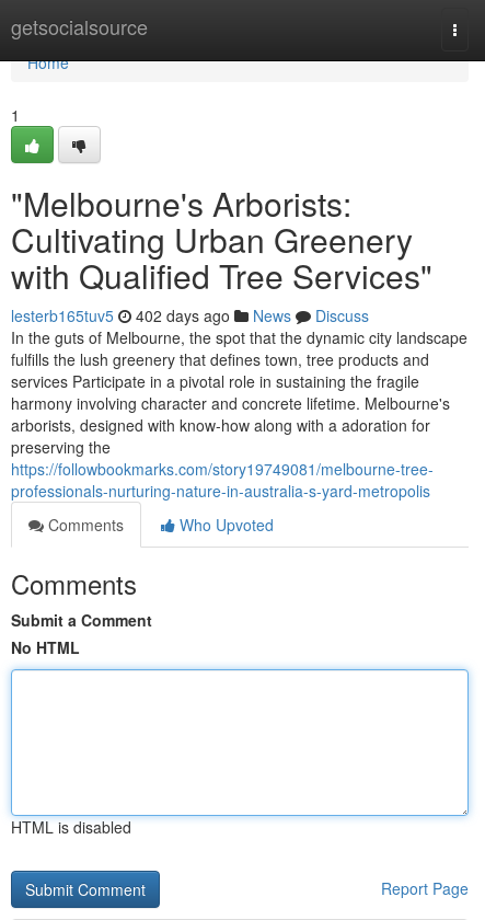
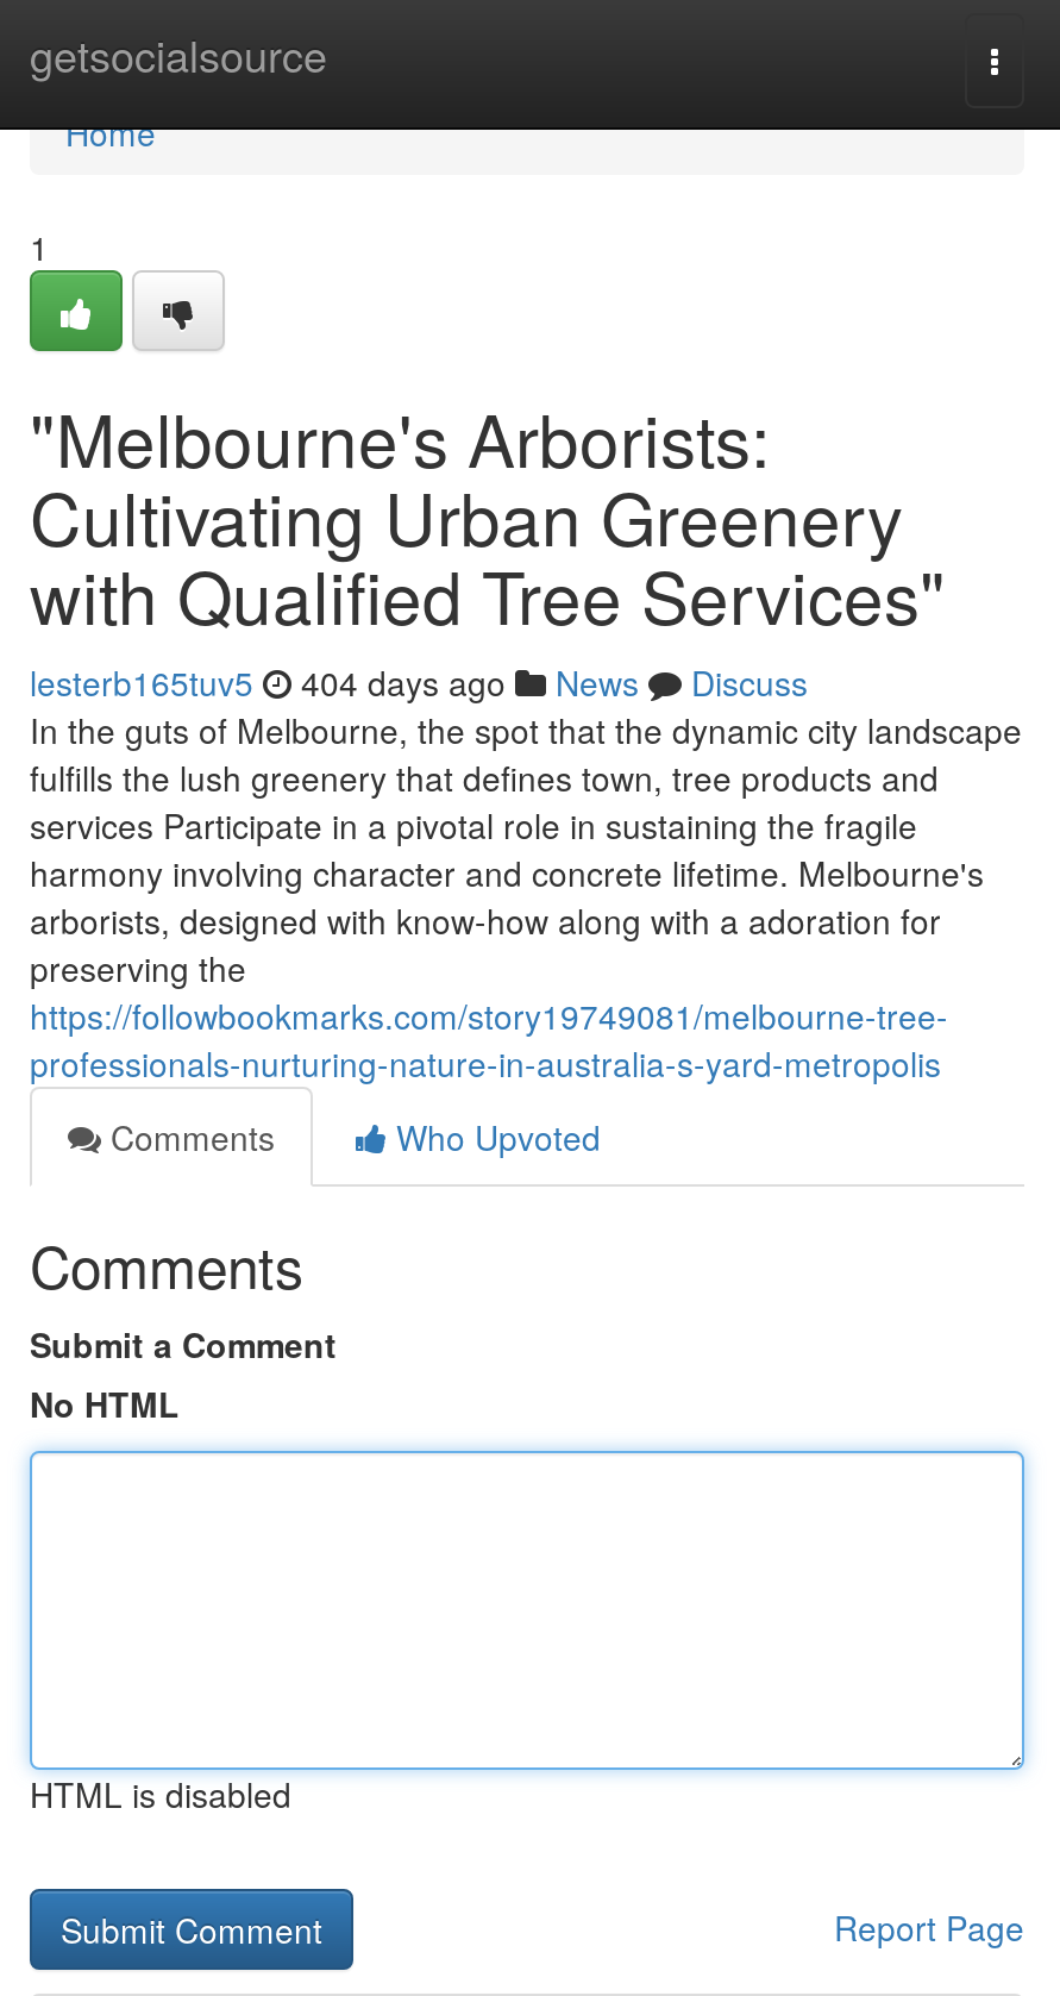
- lesterb165tuv5 402 days ago News Discuss
+ lesterb165tuv5 404 days ago News Discuss
